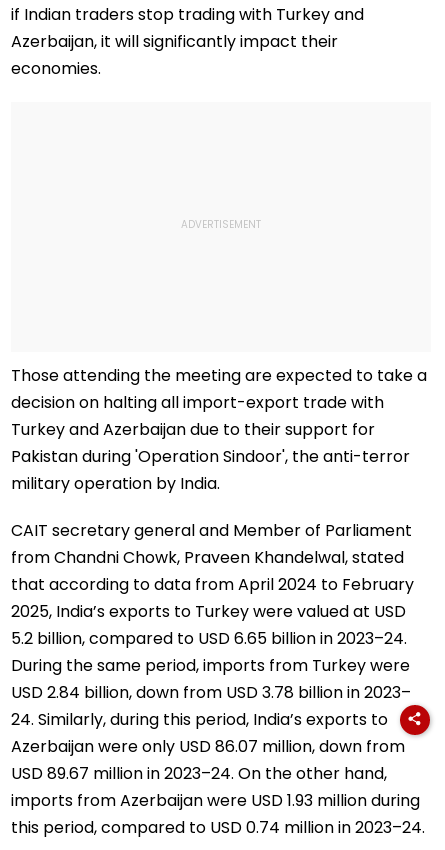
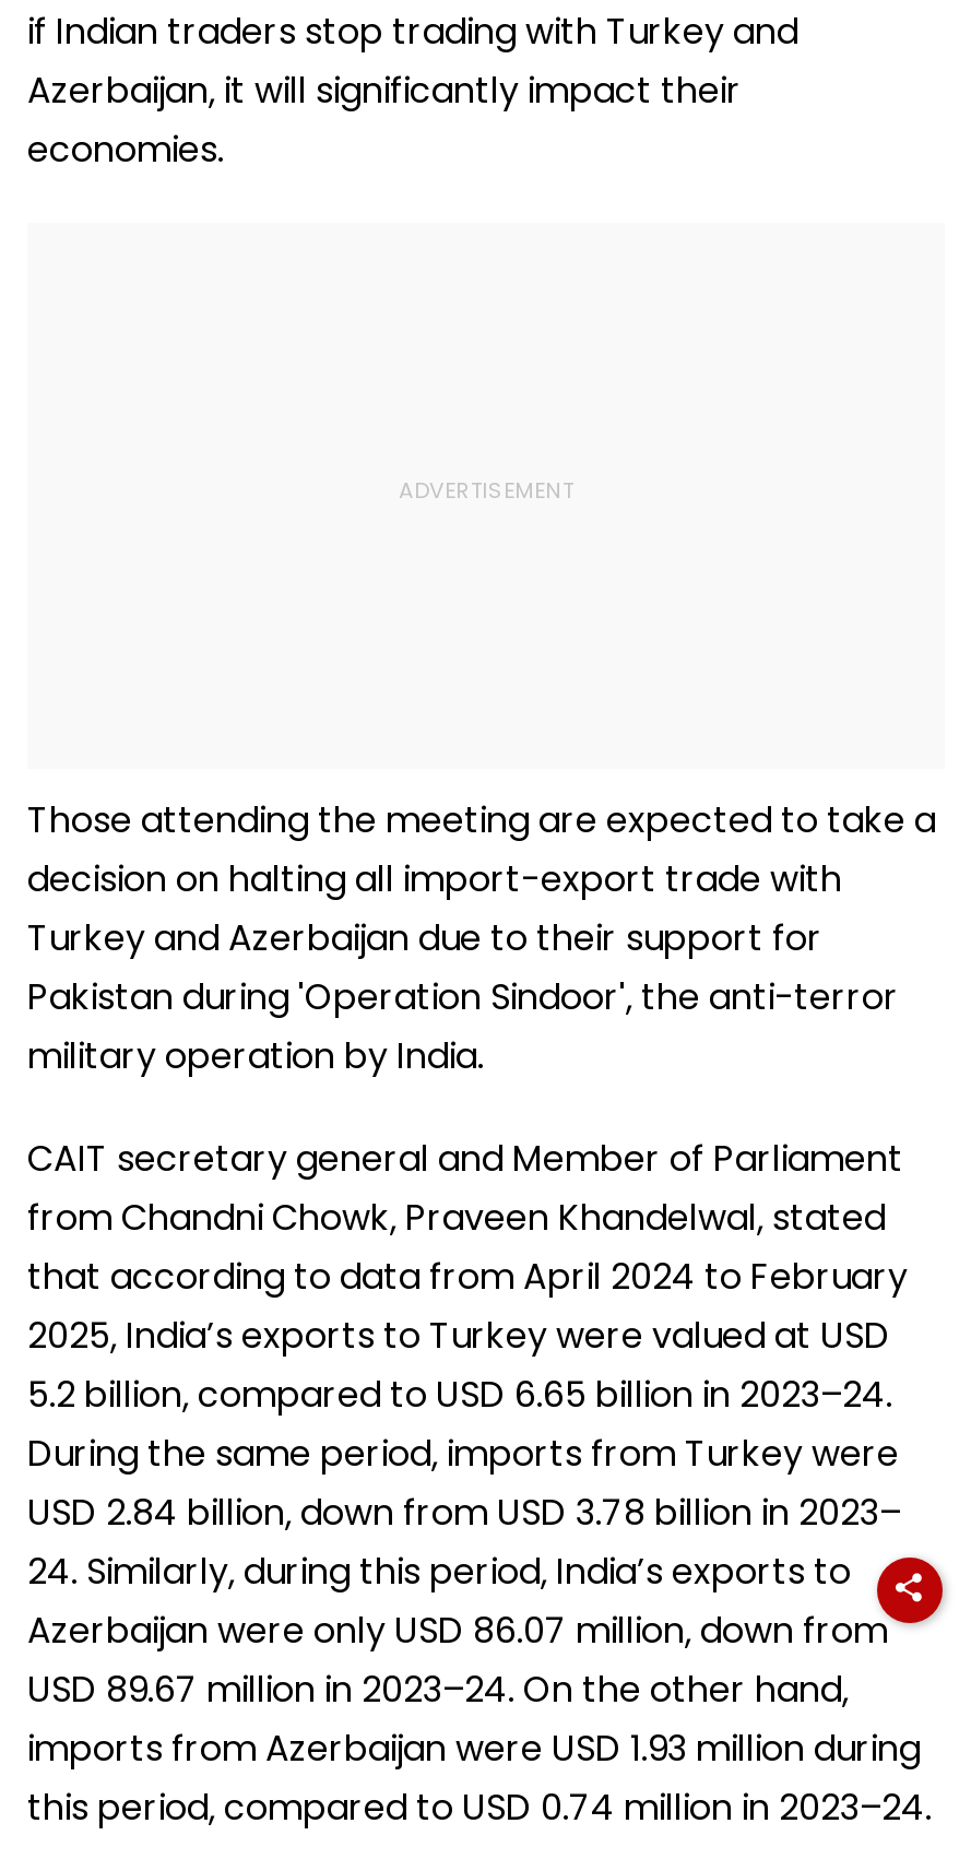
- [image]
+ [image]
